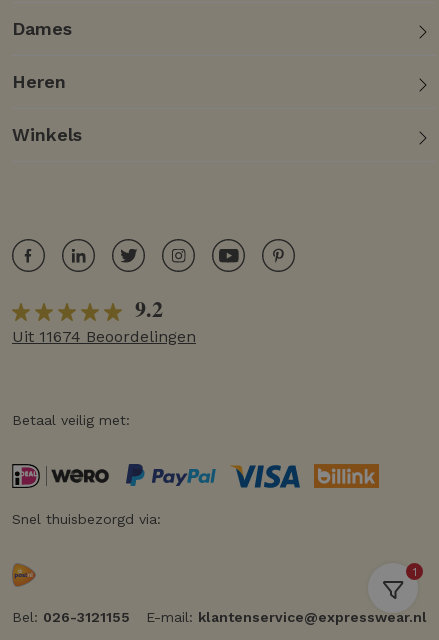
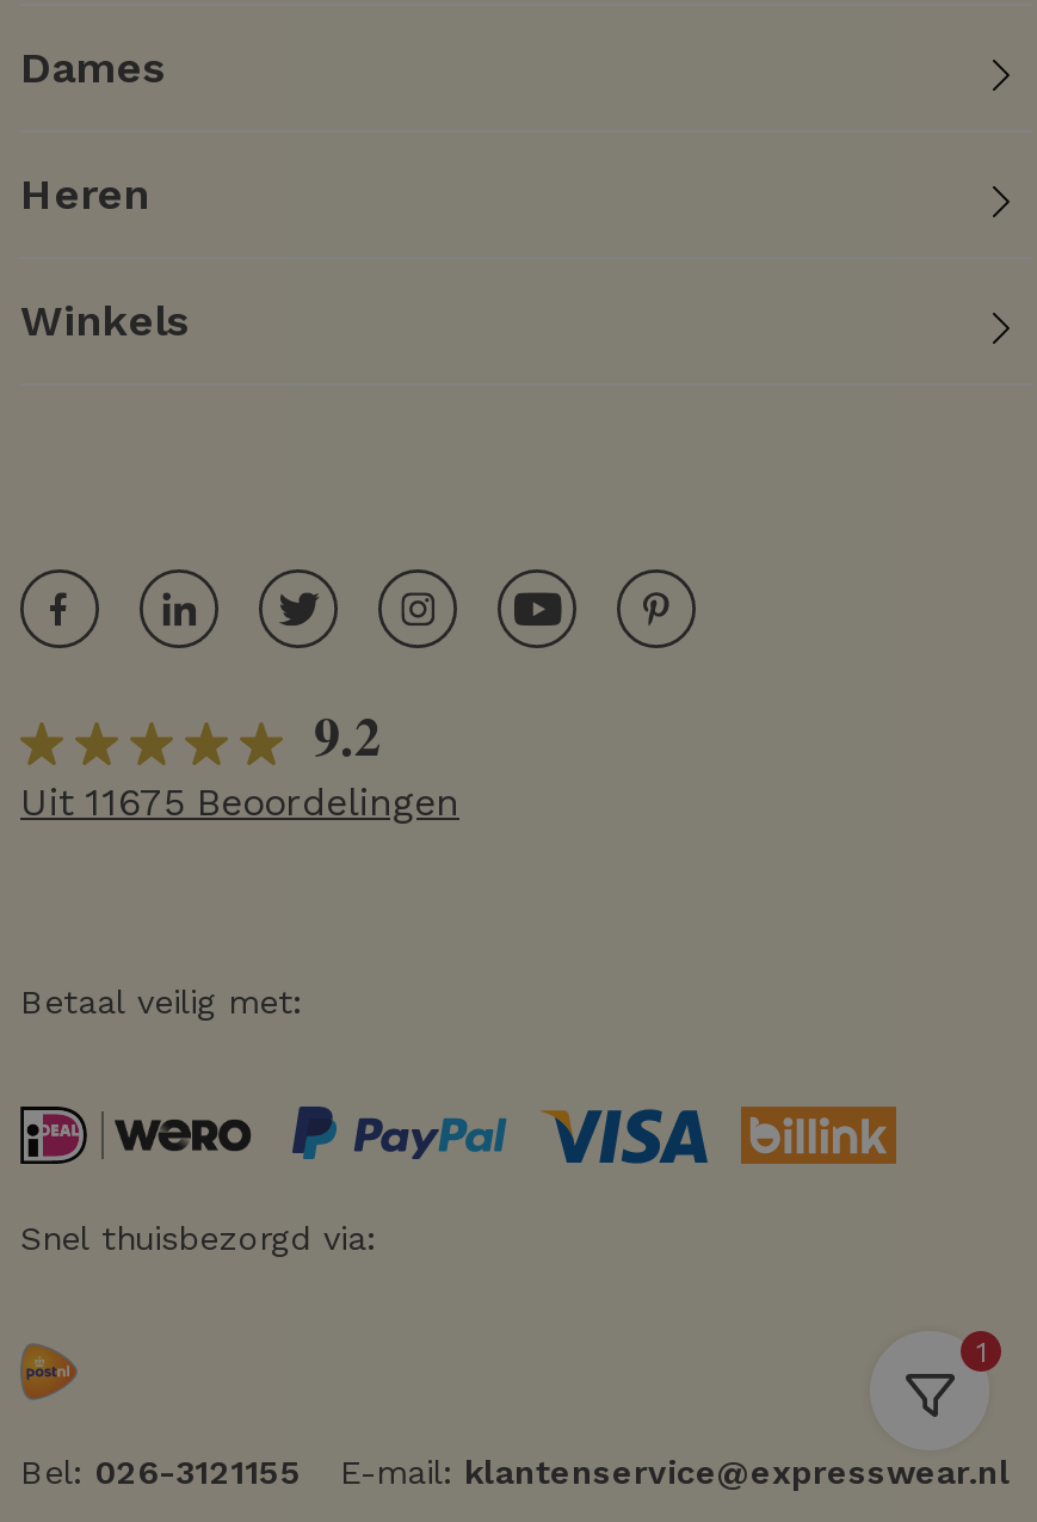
- Uit 11674 Beoordelingen
+ Uit 11675 Beoordelingen
